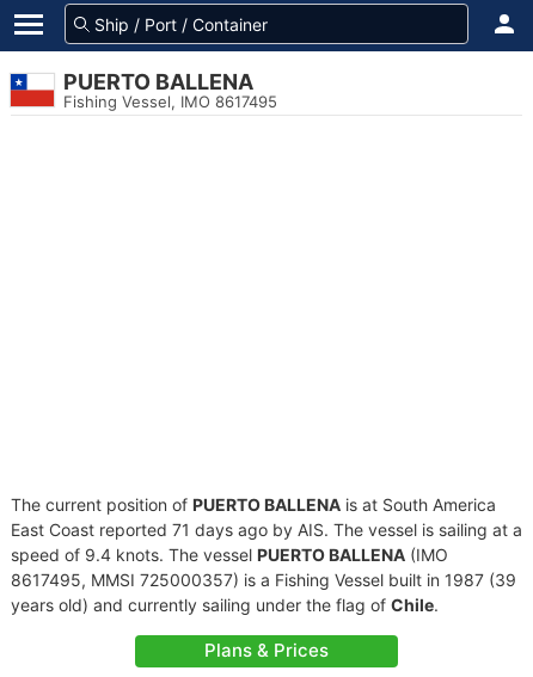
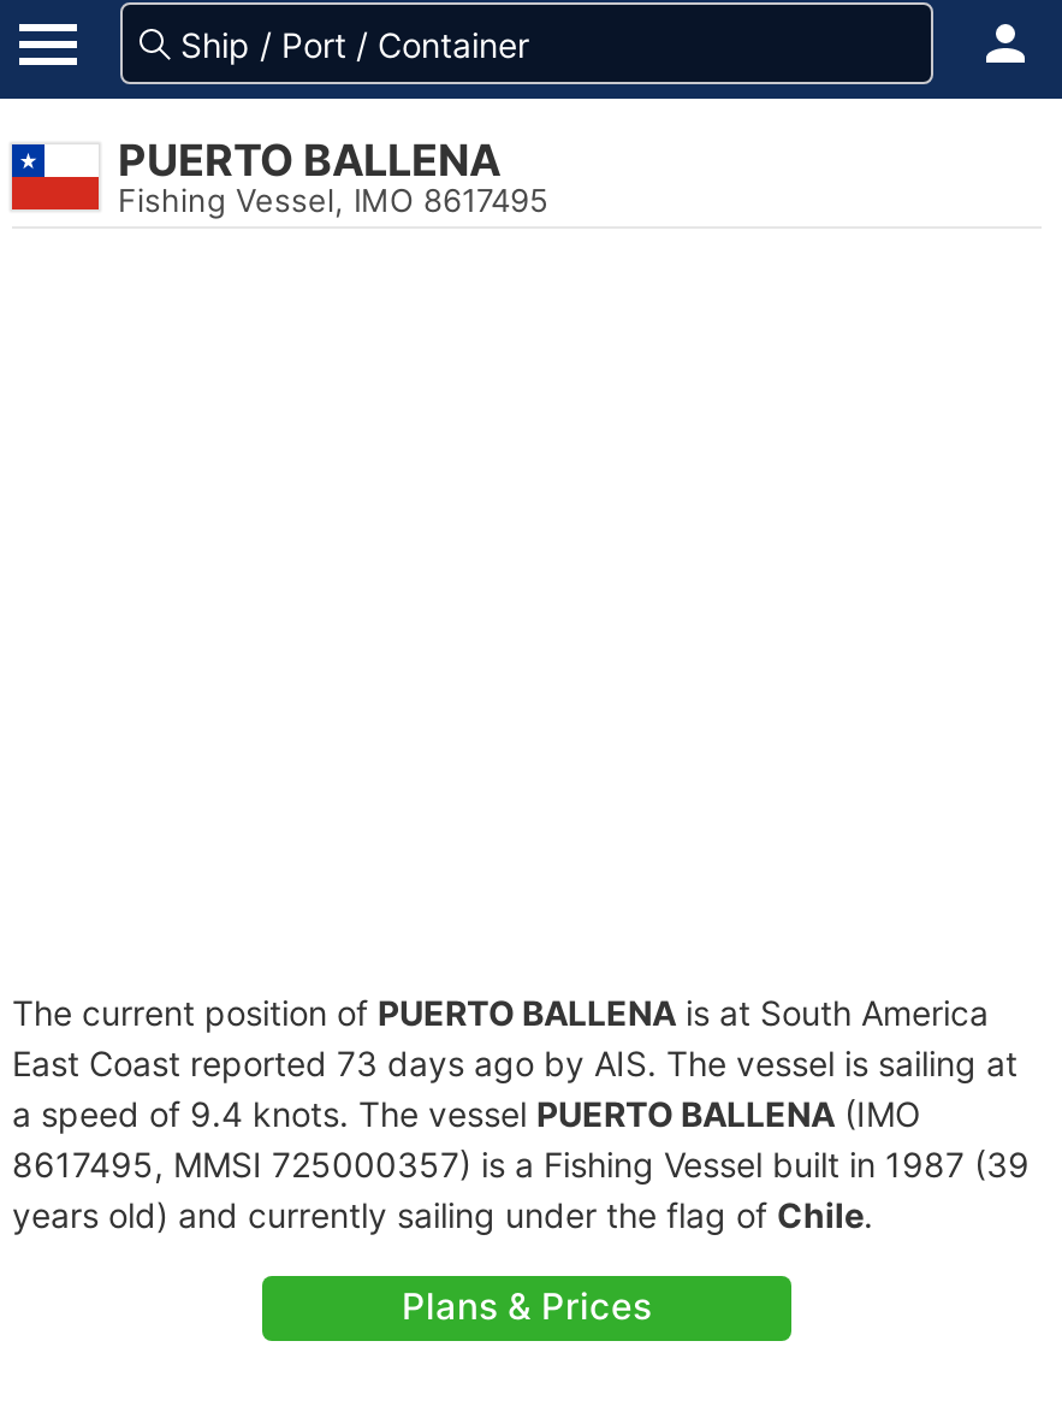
- East Coast reported 71 days ago by AIS. The vessel is sailing at a
- speed of 9.4 knots. The vessel PUERTO BALLENA (IMO
+ East Coast reported 73 days ago by AIS. The vessel is sailing at
+ a speed of 9.4 knots. The vessel PUERTO BALLENA (IMO
